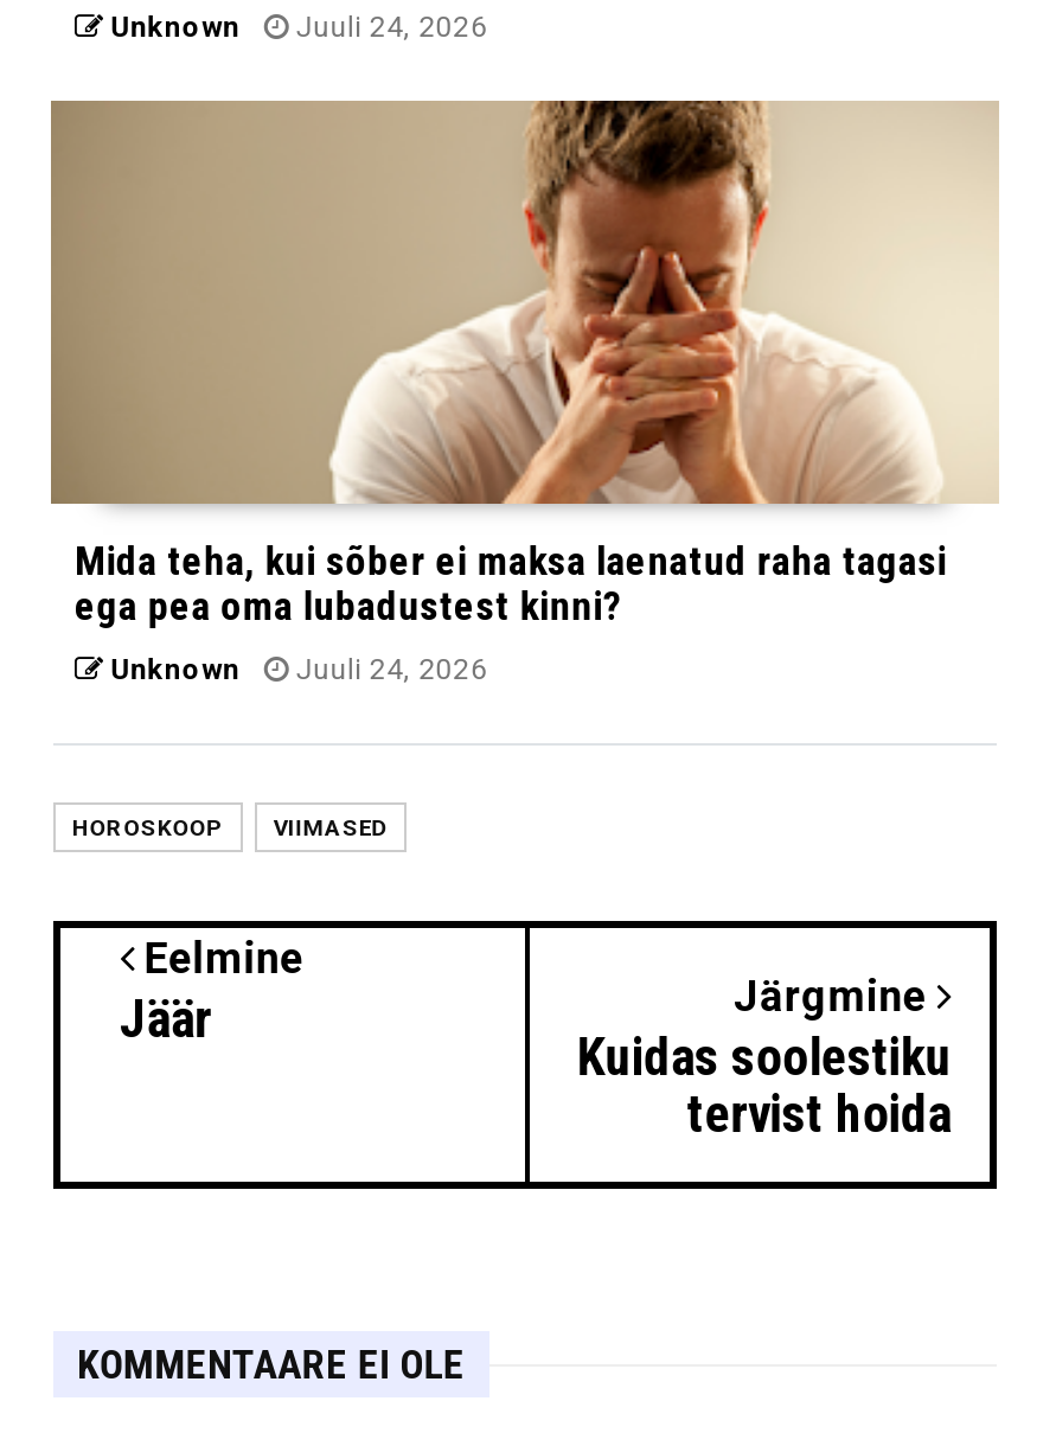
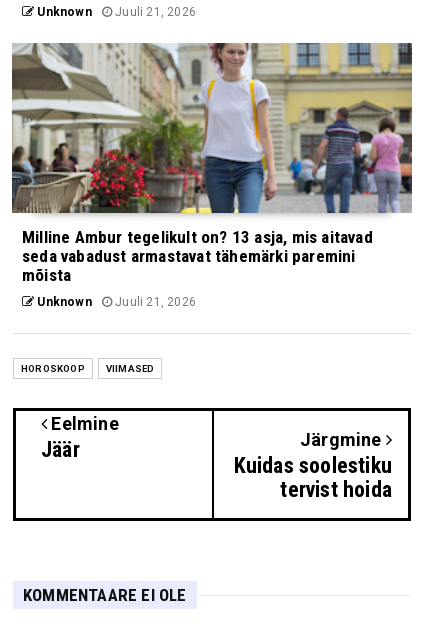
- Unknown Juuli 24, 2026
+ Unknown Juuli 21, 2026

- [image]
- Mida teha, kui sõber ei maksa laenatud raha tagasi
- ega pea oma lubadustest kinni?
+ [image]
+ Milline Ambur tegelikult on? 13 asja, mis aitavad
+ seda vabadust armastavat tähemärki paremini
+ mõista

- Unknown Juuli 24, 2026
+ Unknown Juuli 21, 2026
